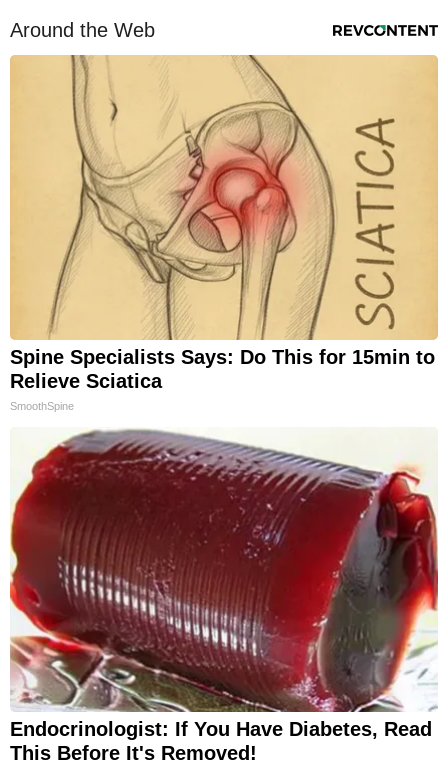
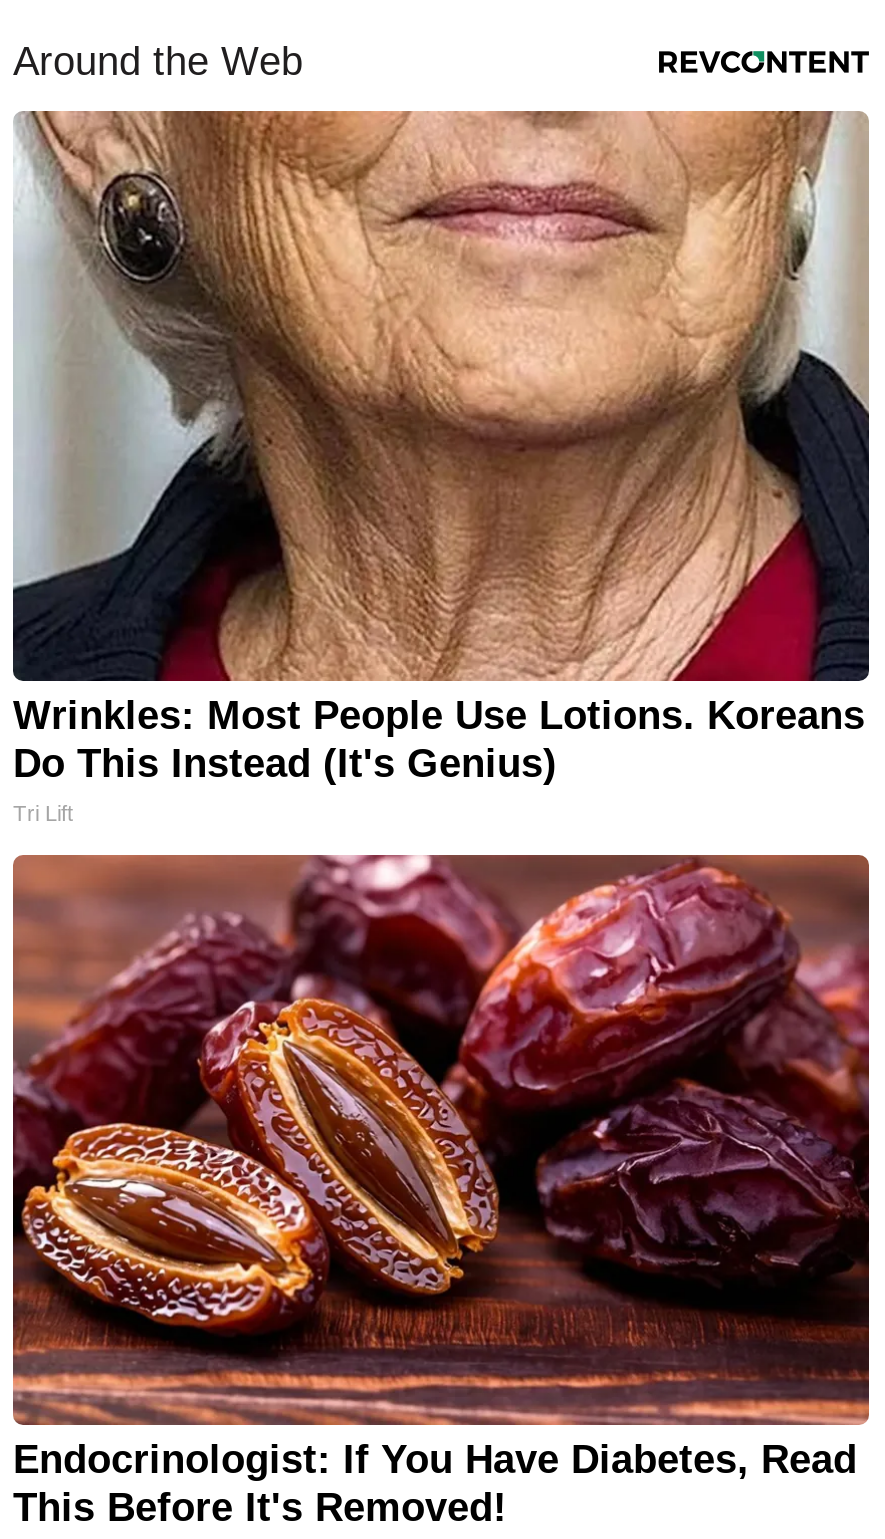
- [image]
- Spine Specialists Says: Do This for 15min to
- Relieve Sciatica
- SmoothSpine
+ [image]
+ Wrinkles: Most People Use Lotions. Koreans
+ Do This Instead (It's Genius)
+ Tri Lift

- [image]
+ [image]
